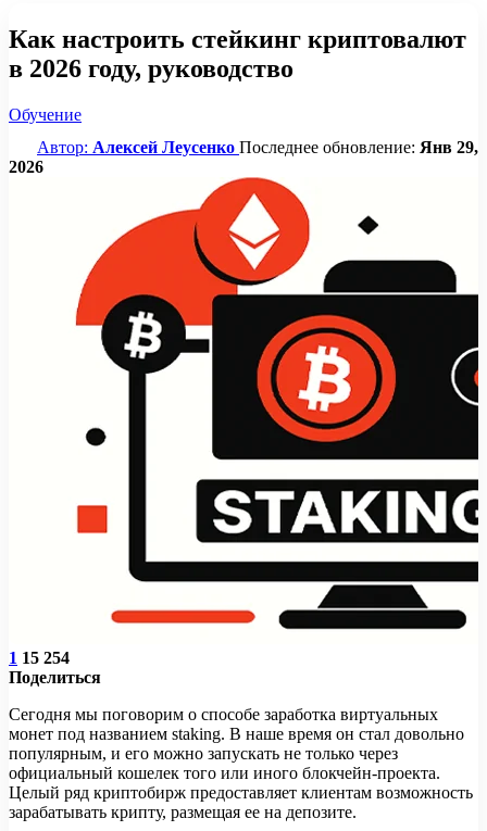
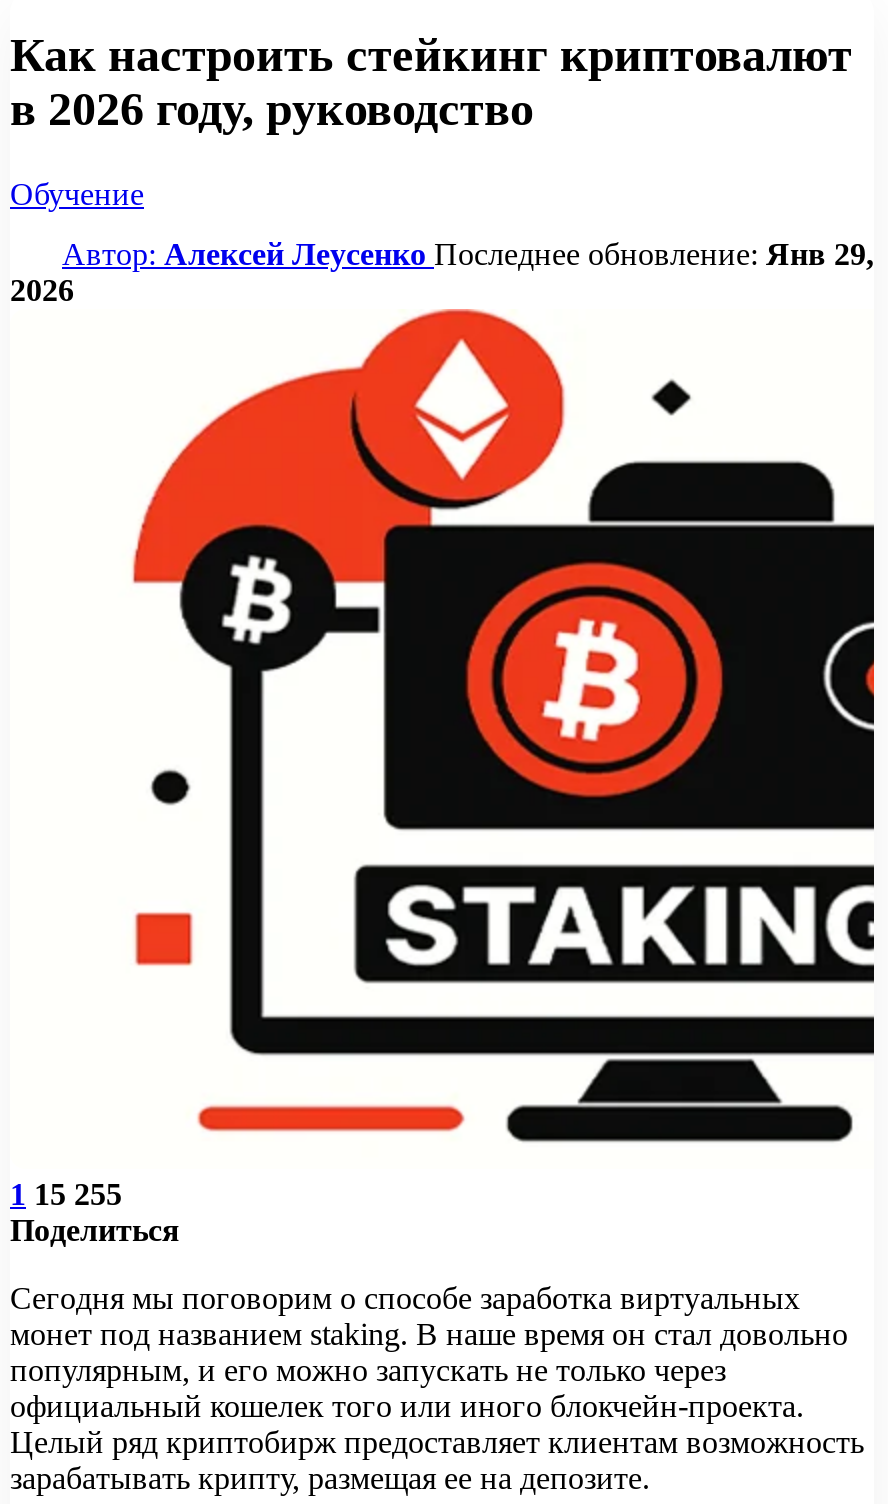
- 1 15 254
+ 1 15 255
